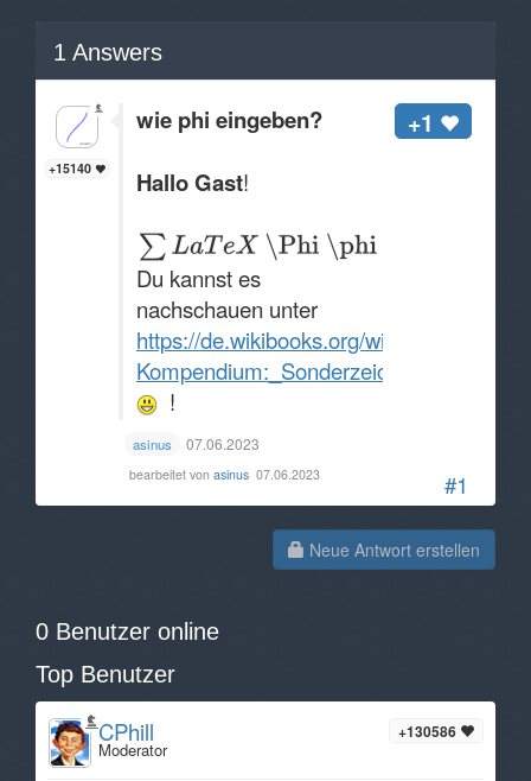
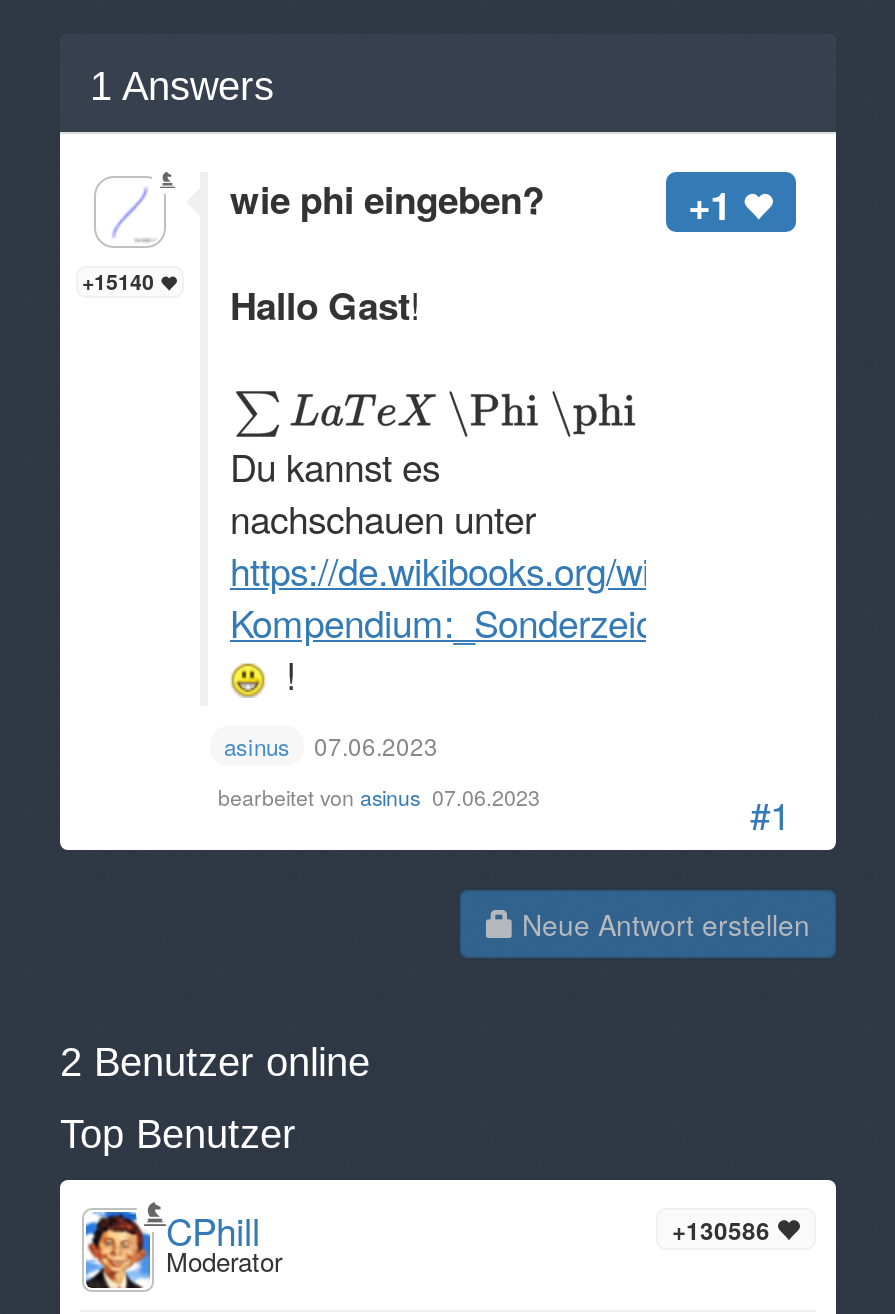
- 0 Benutzer online
+ 2 Benutzer online
